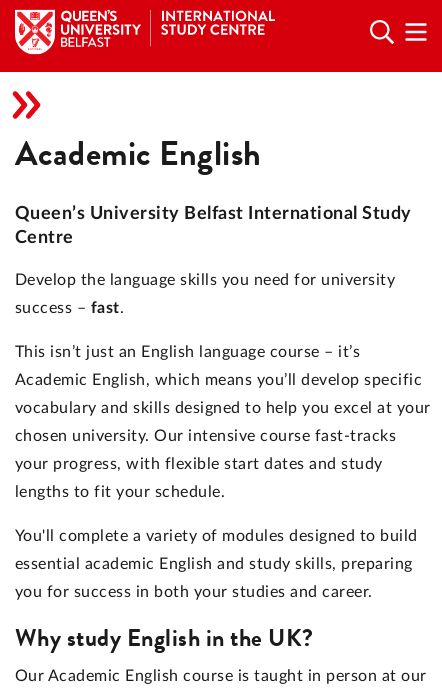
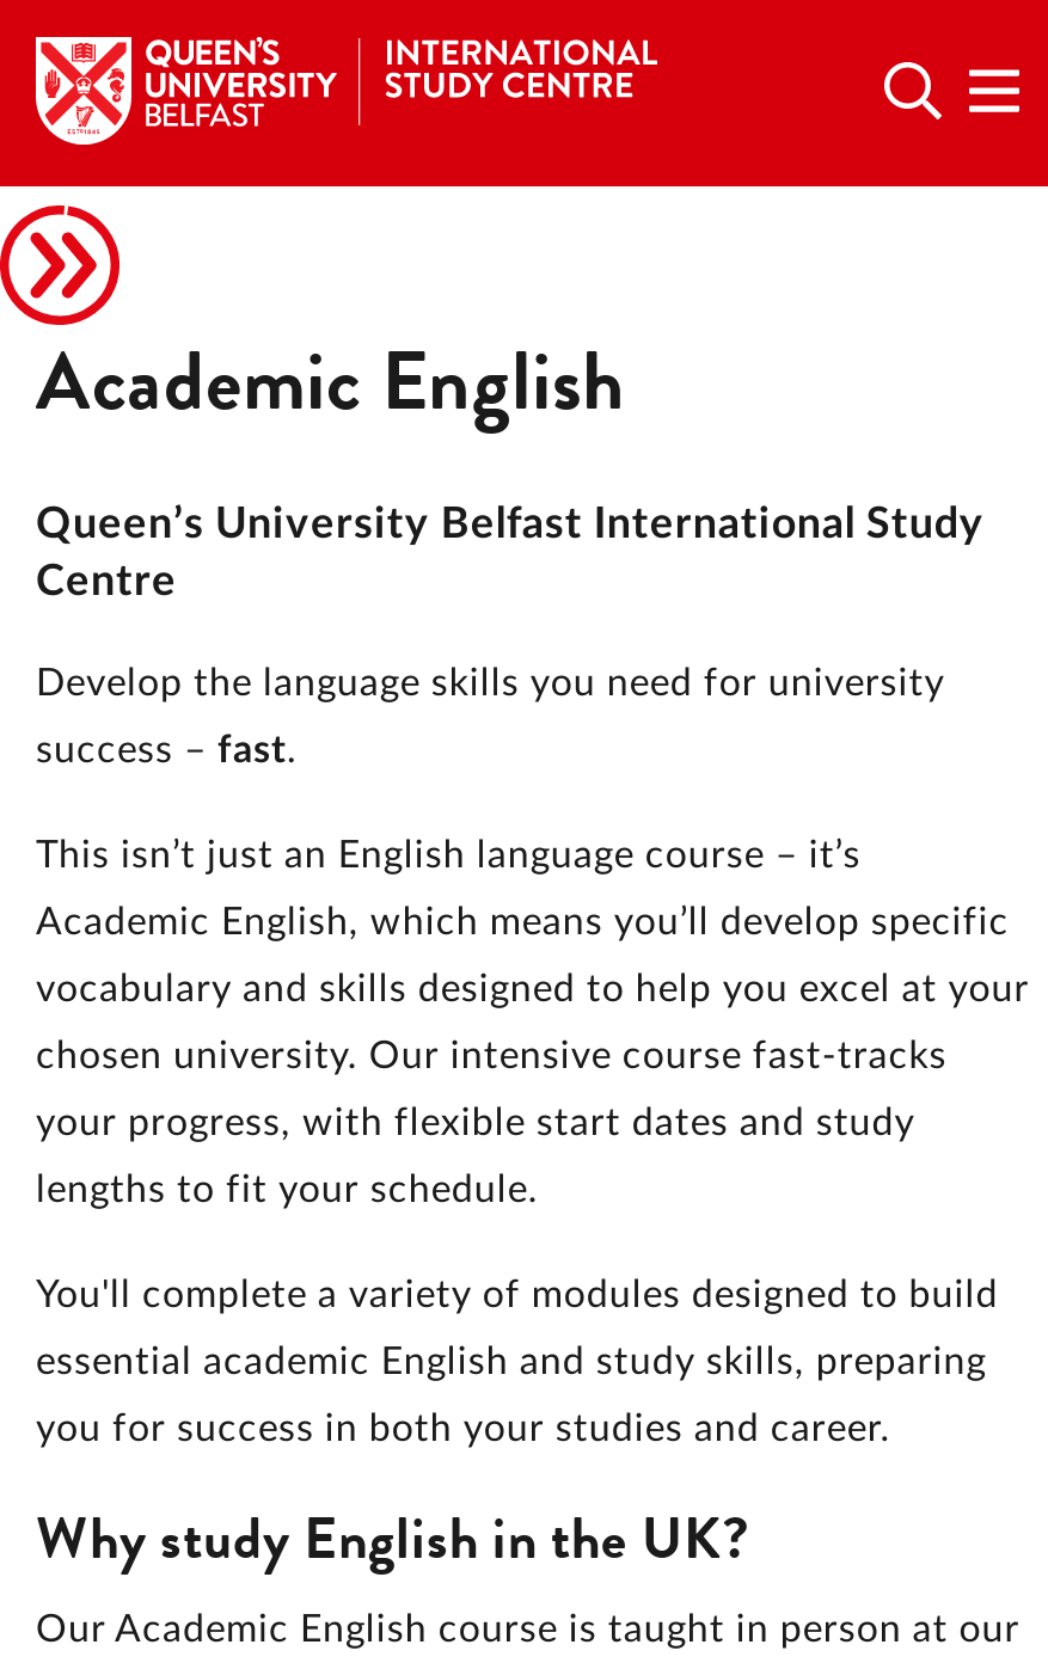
- [image]
+ [image]
